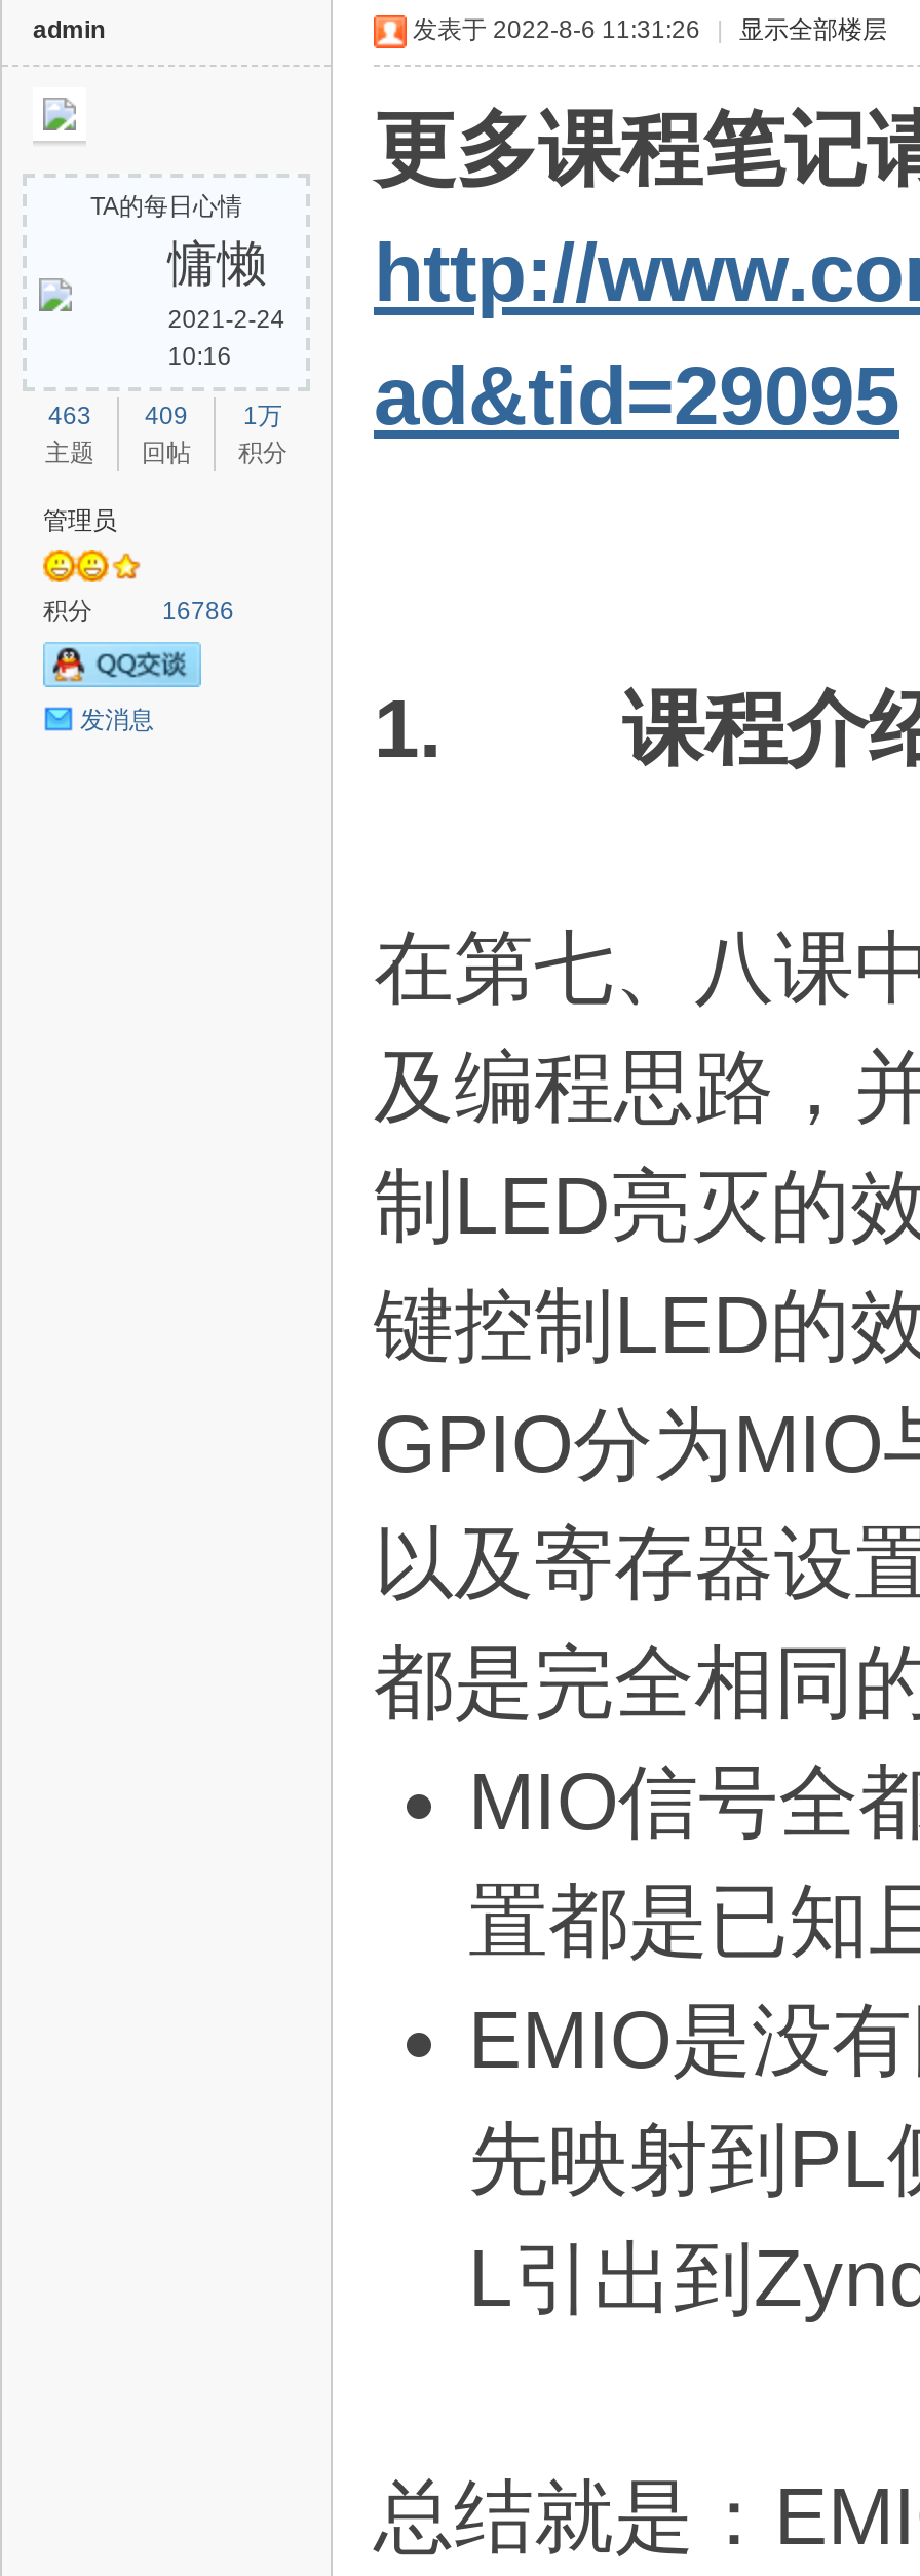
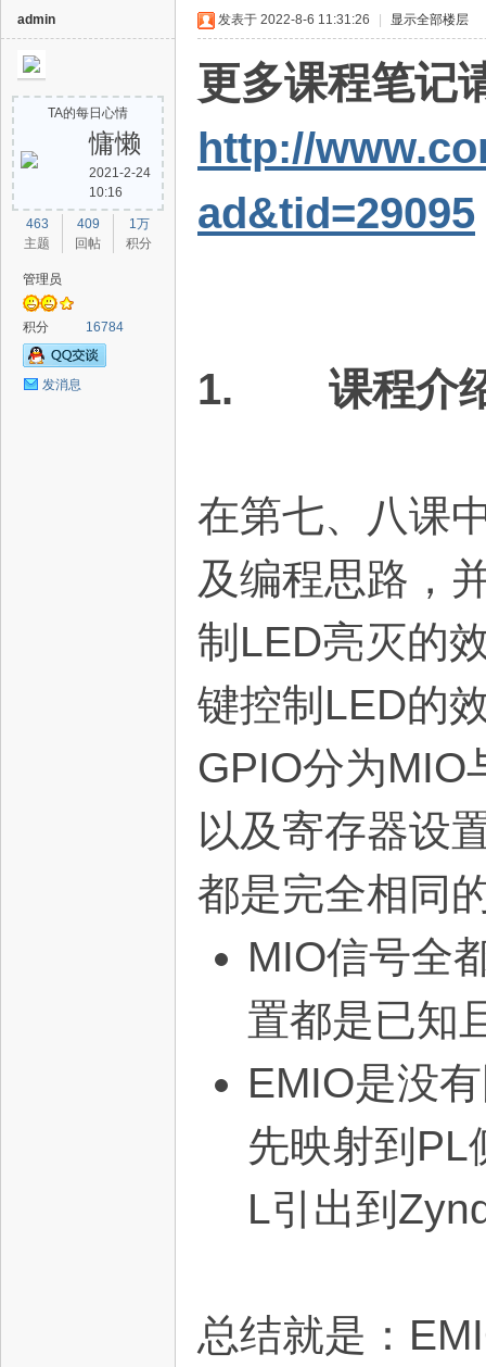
- 16786
+ 16784
